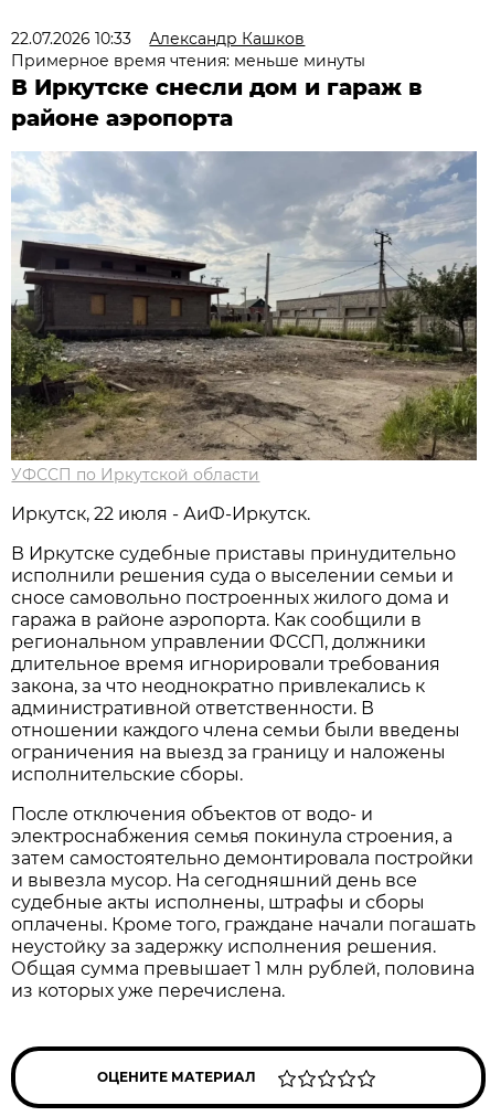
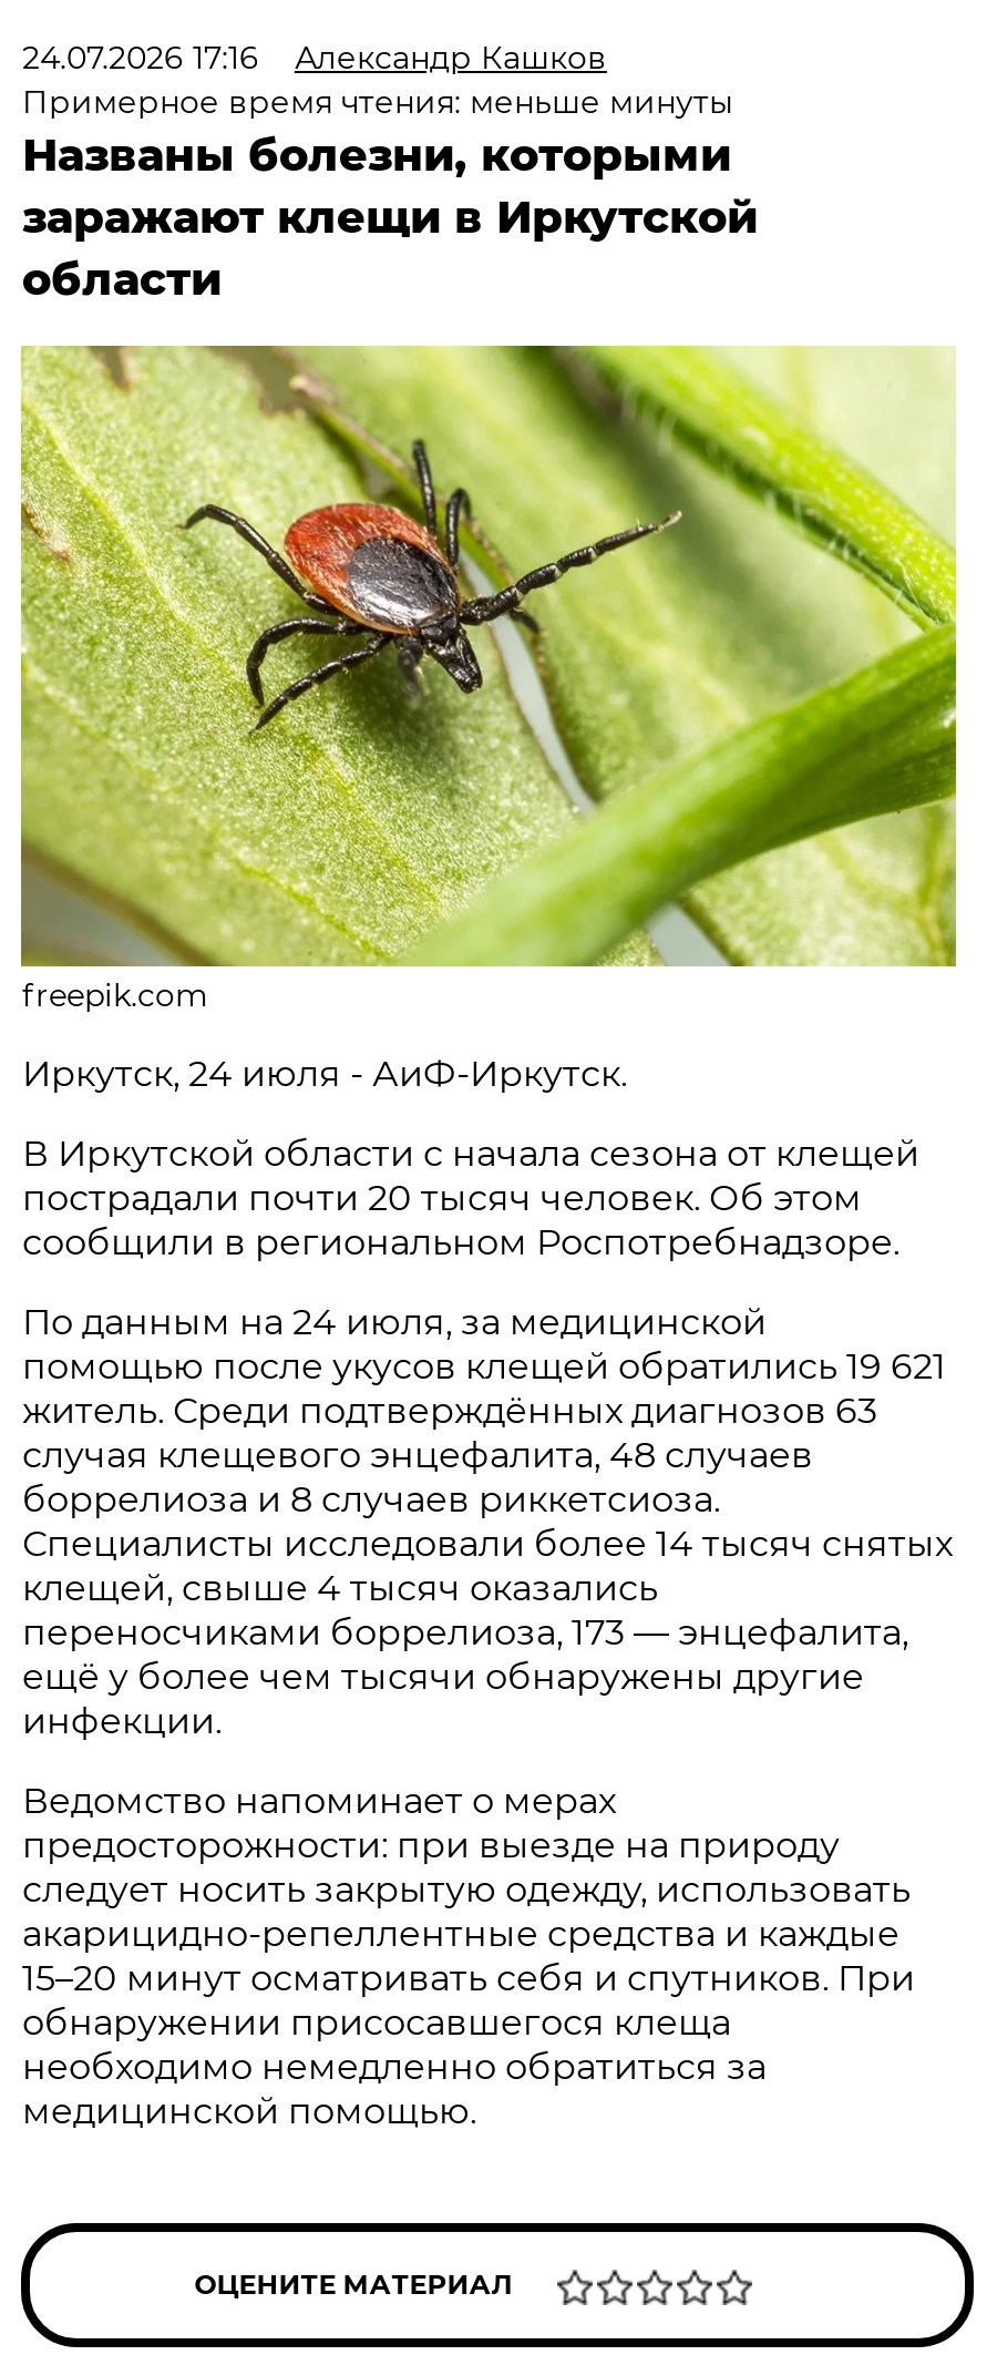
- 22.07.2026 10:33 Александр Кашков
+ 24.07.2026 17:16 Александр Кашков

- В Иркутске снесли дом и гараж в
- районе аэропорта
+ Названы болезни, которыми
+ заражают клещи в Иркутской
+ области

- [image]
- УФССП по Иркутской области
- Иркутск, 22 июля - АиФ-Иркутск.
- В Иркутске судебные приставы принудительно
- исполнили решения суда о выселении семьи и
- сносе самовольно построенных жилого дома и
- гаража в районе аэропорта. Как сообщили в
- региональном управлении ФССП, должники
- длительное время игнорировали требования
- закона, за что неоднократно привлекались к
- административной ответственности. В
- отношении каждого члена семьи были введены
- ограничения на выезд за границу и наложены
- исполнительские сборы.
- После отключения объектов от водо- и
- электроснабжения семья покинула строения, а
- затем самостоятельно демонтировала постройки
- и вывезла мусор. На сегодняшний день все
- судебные акты исполнены, штрафы и сборы
- оплачены. Кроме того, граждане начали погашать
- неустойку за задержку исполнения решения.
- Общая сумма превышает 1 млн рублей, половина
- из которых уже перечислена.
+ [image]
+ freepik.com
+ Иркутск, 24 июля - АиФ-Иркутск.
+ В Иркутской области с начала сезона от клещей
+ пострадали почти 20 тысяч человек. Об этом
+ сообщили в региональном Роспотребнадзоре.
+ По данным на 24 июля, за медицинской
+ помощью после укусов клещей обратились 19 621
+ житель. Среди подтверждённых диагнозов 63
+ случая клещевого энцефалита, 48 случаев
+ боррелиоза и 8 случаев риккетсиоза.
+ Специалисты исследовали более 14 тысяч снятых
+ клещей, свыше 4 тысяч оказались
+ переносчиками боррелиоза, 173 — энцефалита,
+ ещё у более чем тысячи обнаружены другие
+ инфекции.
+ Ведомство напоминает о мерах
+ предосторожности: при выезде на природу
+ следует носить закрытую одежду, использовать
+ акарицидно-репеллентные средства и каждые
+ 15–20 минут осматривать себя и спутников. При
+ обнаружении присосавшегося клеща
+ необходимо немедленно обратиться за
+ медицинской помощью.
